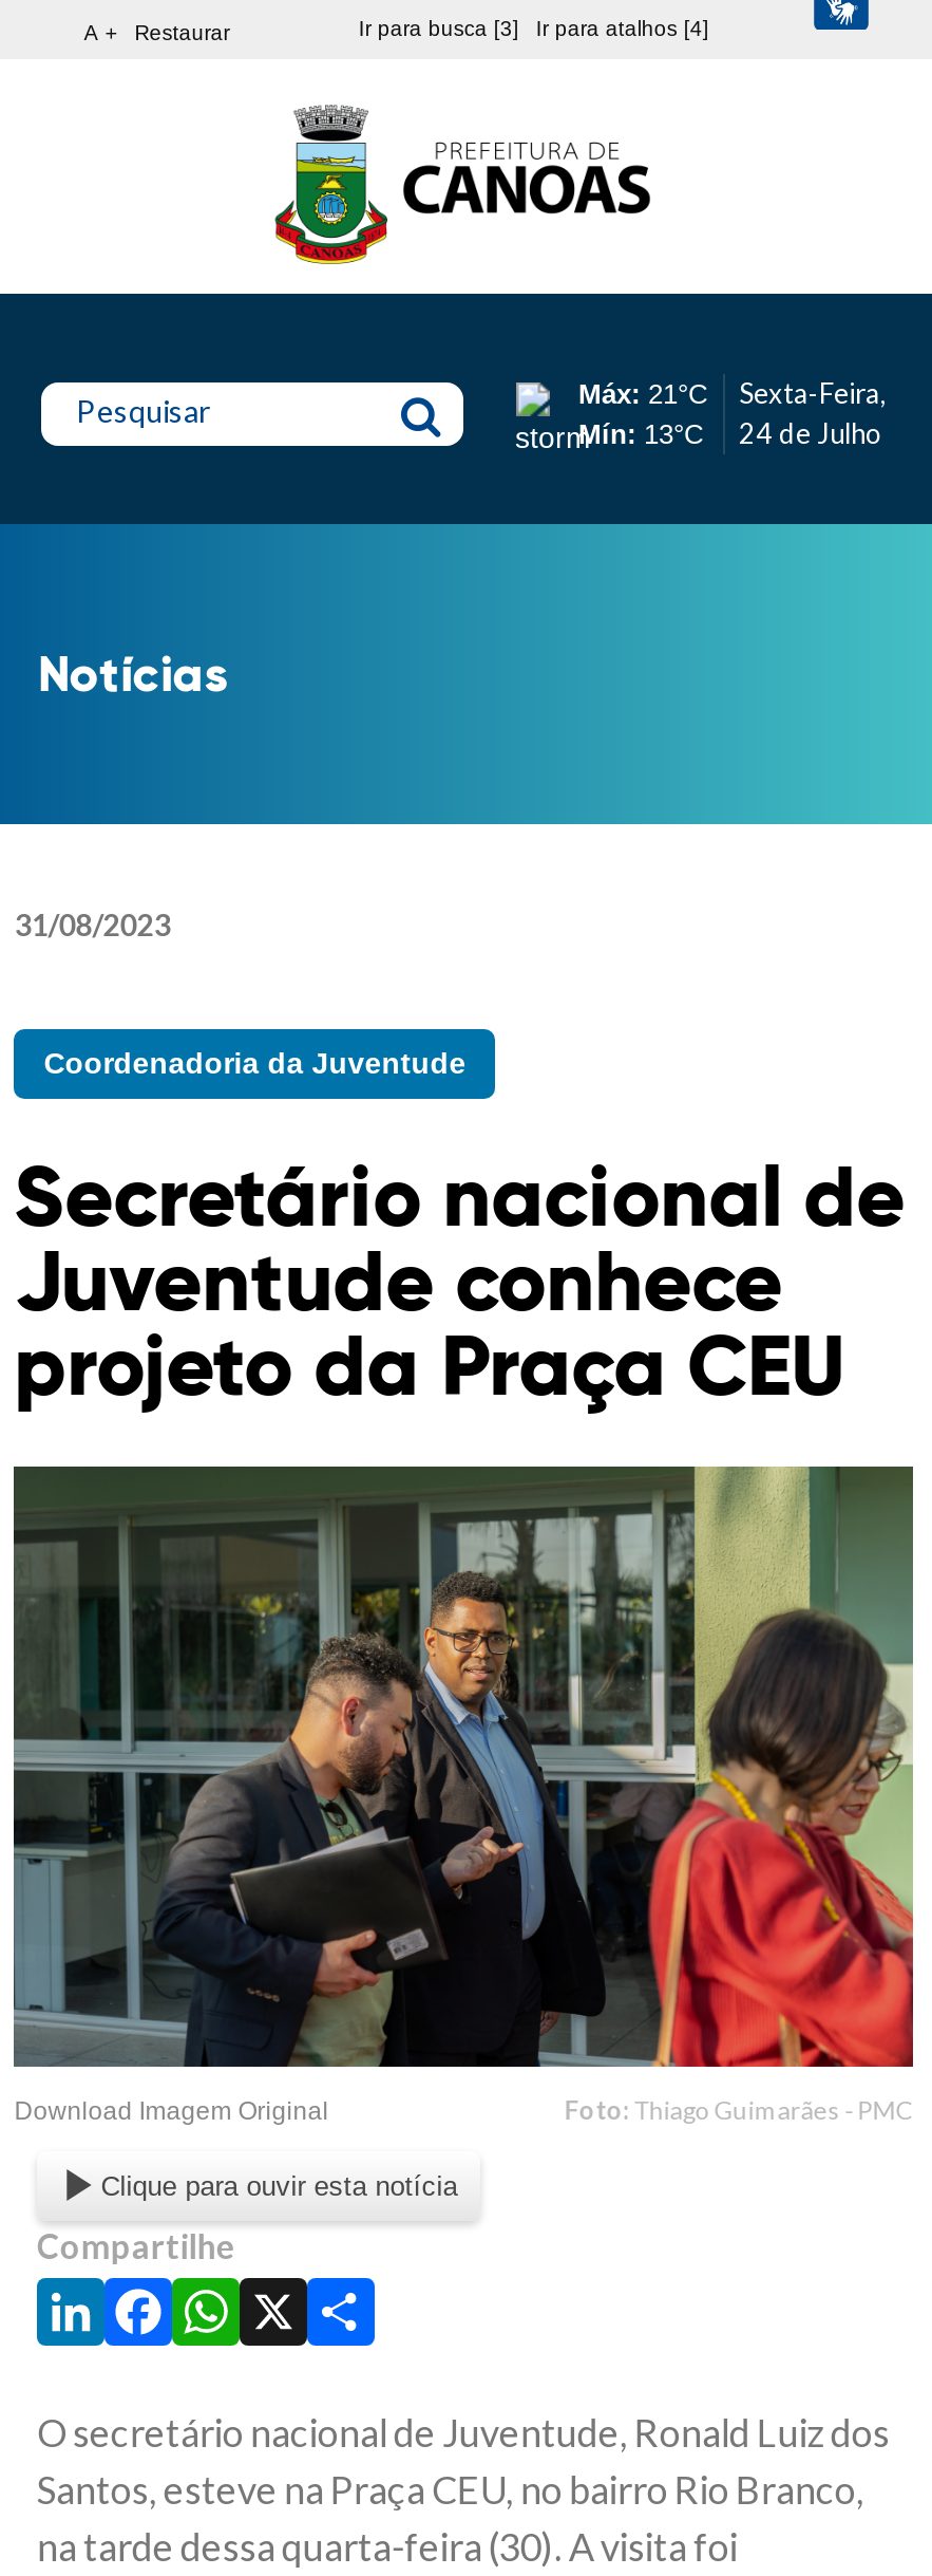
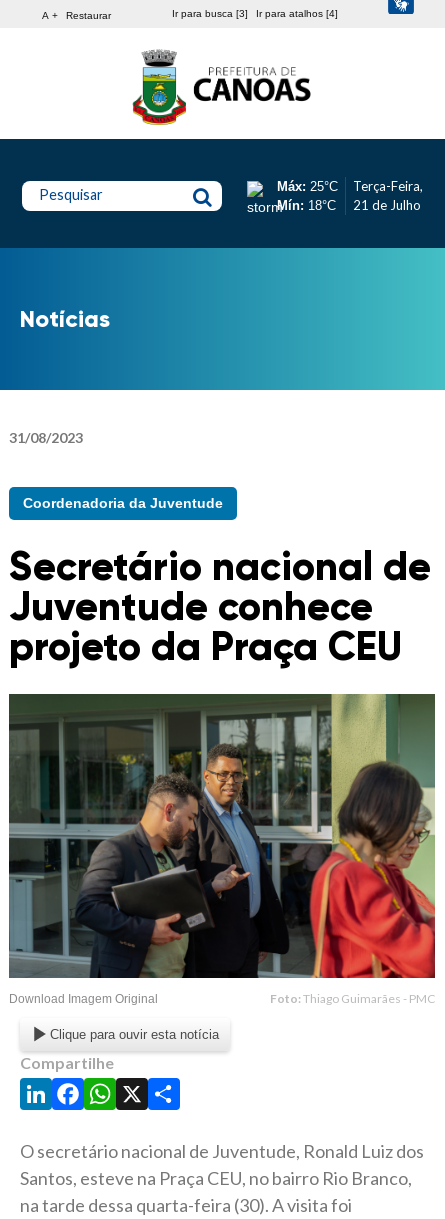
- Máx: 21°C
- Mín: 13°C
+ Máx: 25°C
+ Mín: 18°C

- Sexta-Feira,
- 24 de Julho
+ Terça-Feira,
+ 21 de Julho
